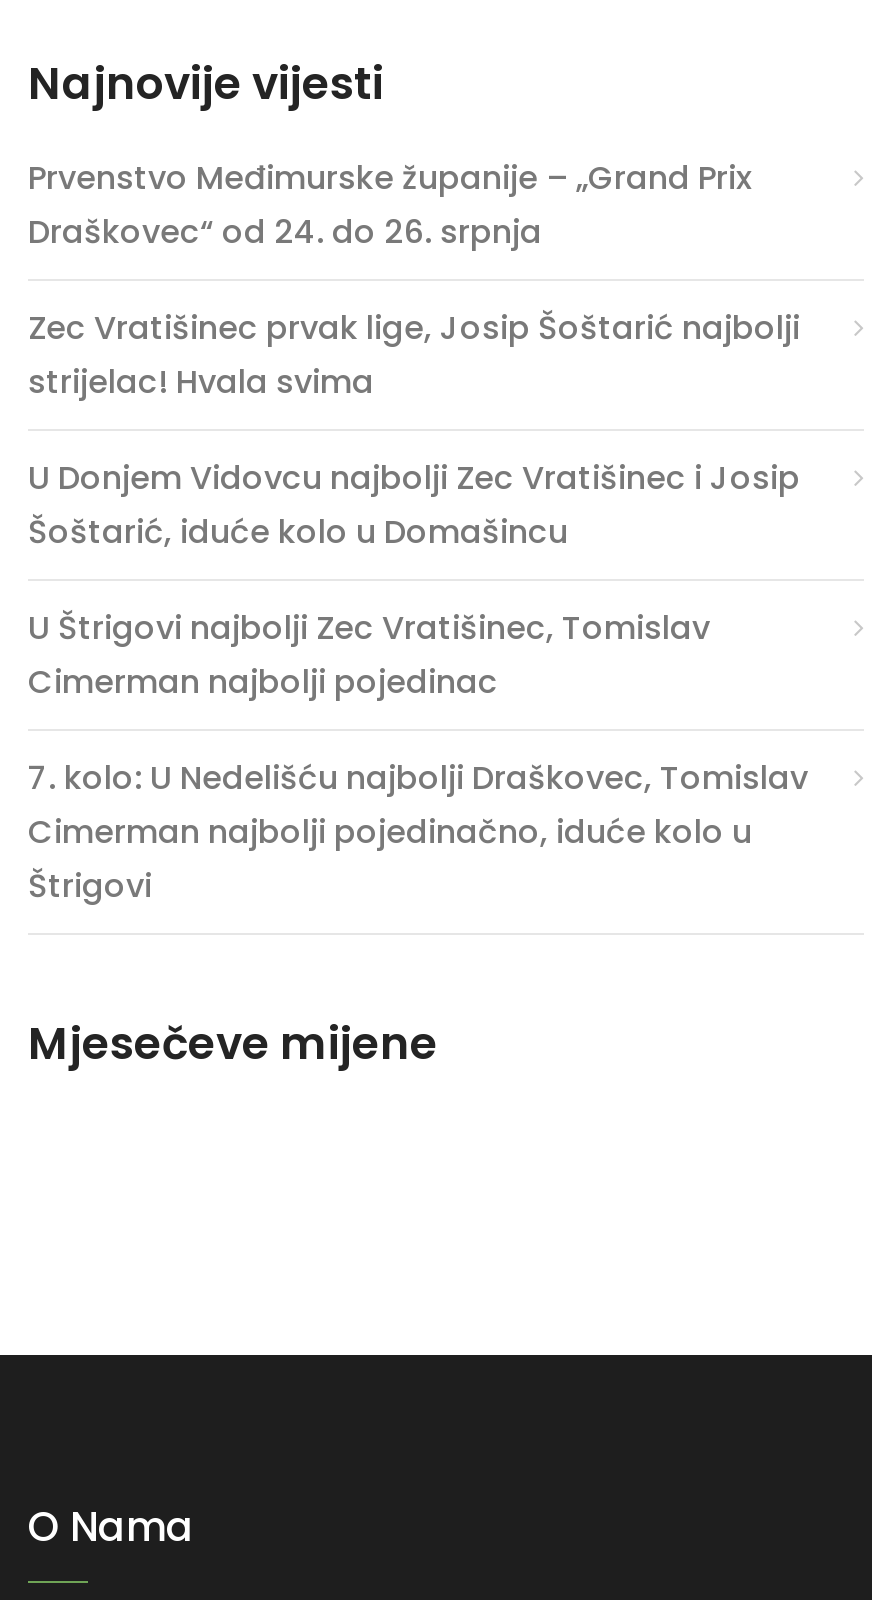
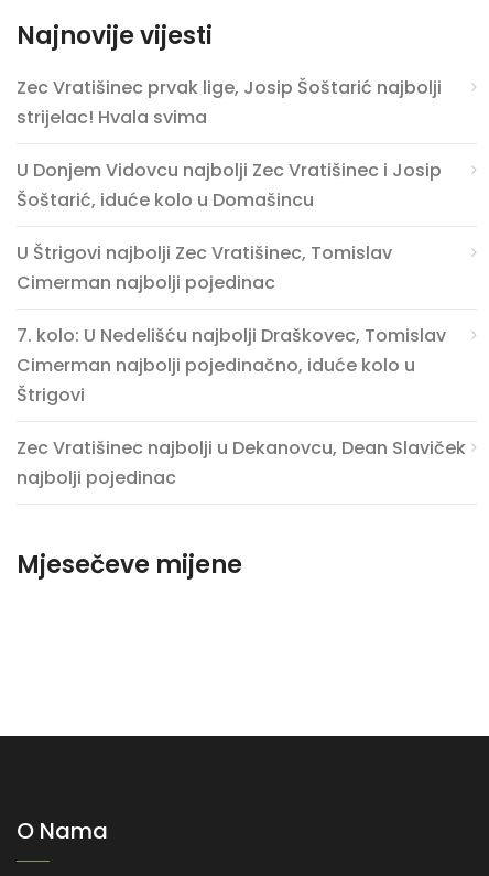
- Prvenstvo Međimurske županije – „Grand Prix
- Draškovec“ od 24. do 26. srpnja

moved up: Zec Vratišinec prvak lige, Josip Šoštarić najbolji | strijelac! Hvala svima | U Donjem Vidovcu najbolji Zec Vratišinec i Josip | ... | Cimerman najbolji pojedinačno, iduće kolo u | Štrigovi

+ Zec Vratišinec najbolji u Dekanovcu, Dean Slaviček
+ najbolji pojedinac
